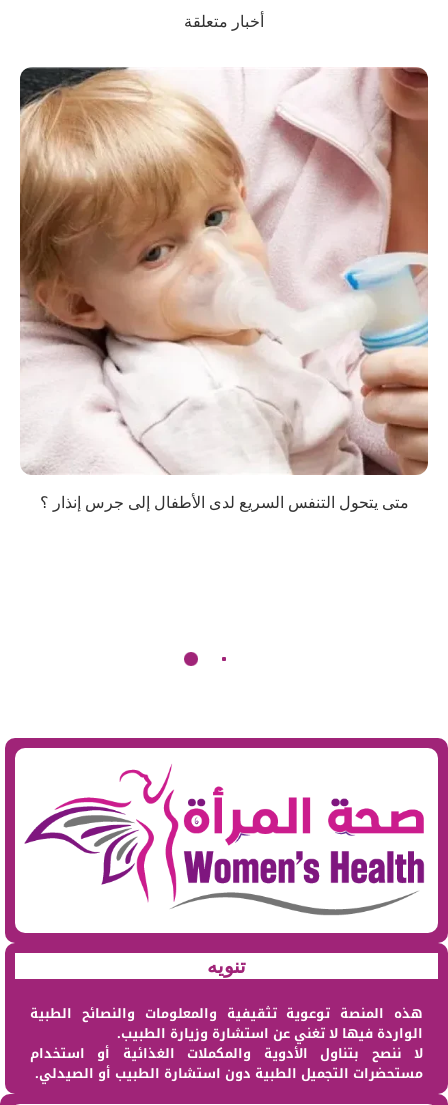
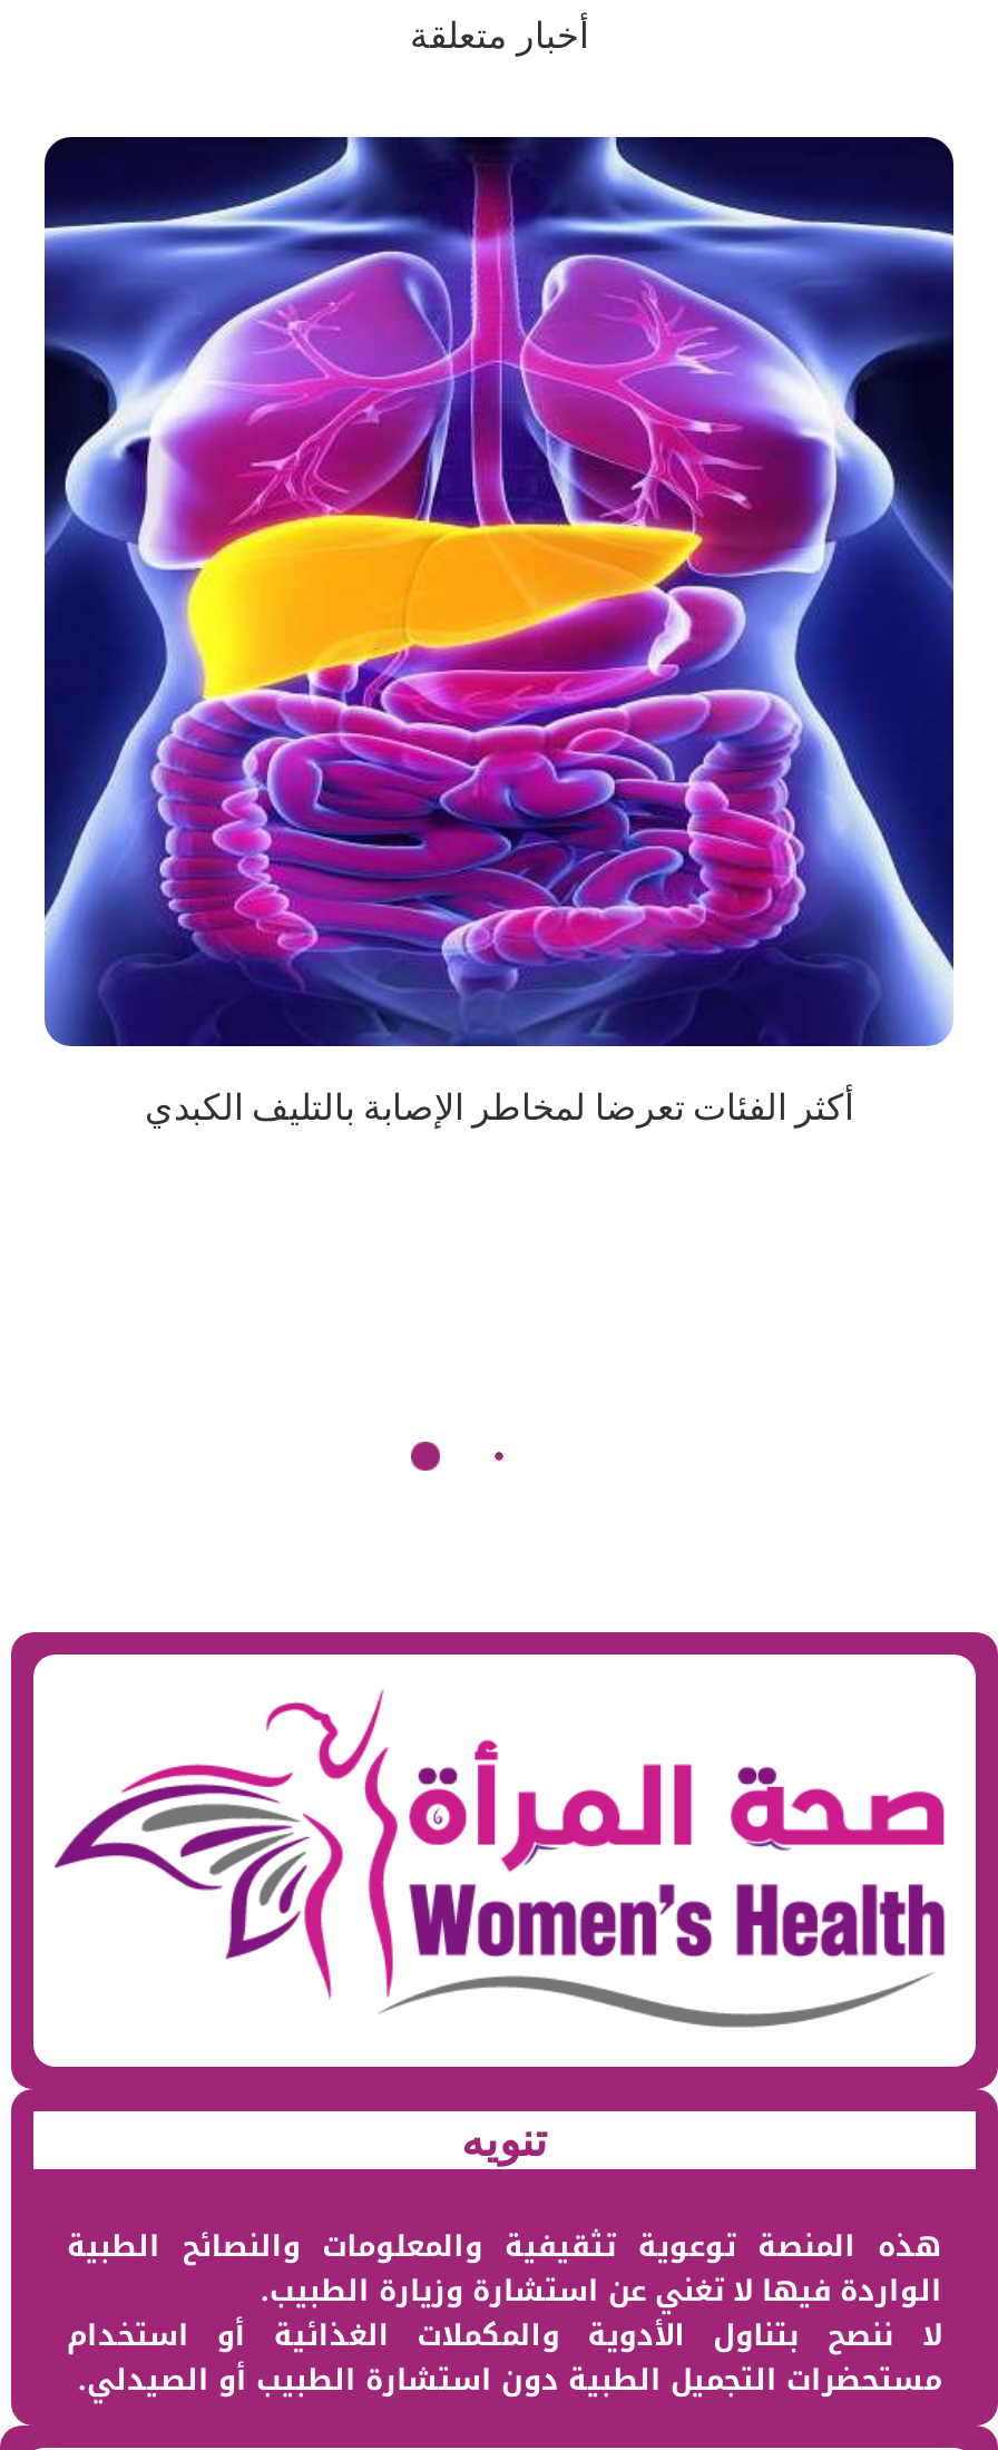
- [image]
- متى يتحول التنفس السريع لدى الأطفال إلى جرس إنذار ؟
+ [image]
+ أكثر الفئات تعرضا لمخاطر الإصابة بالتليف الكبدي
